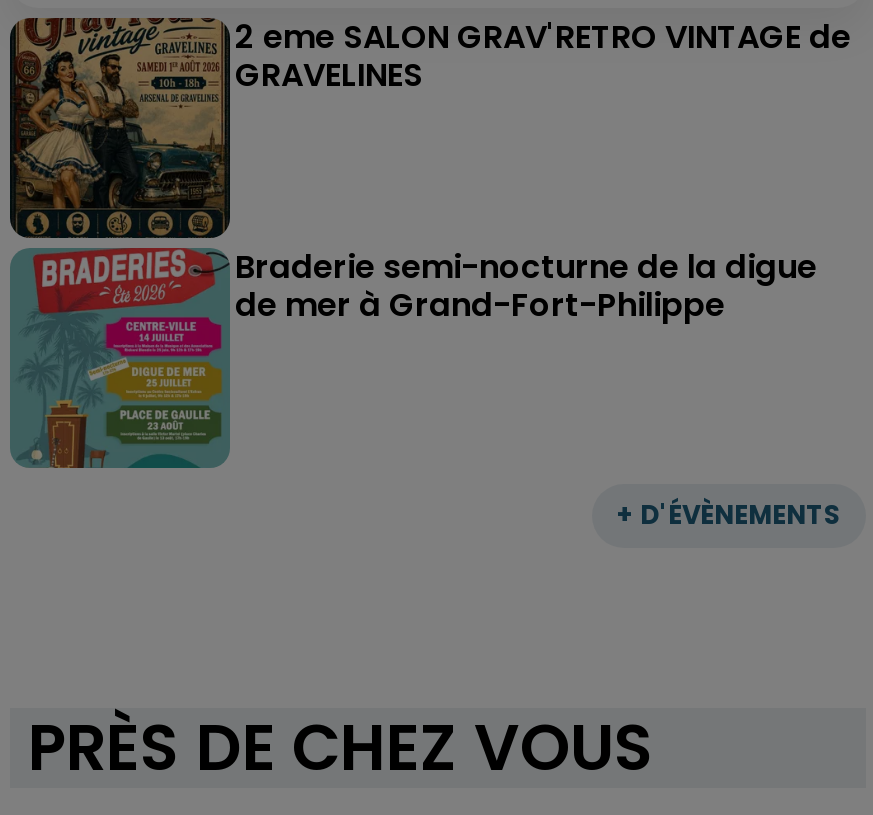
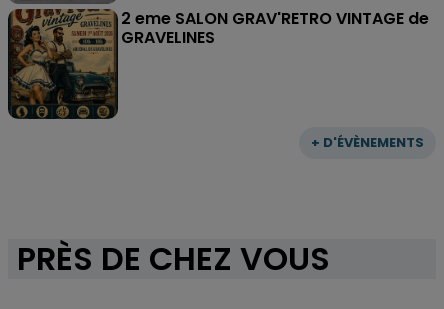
- [image]
- Braderie semi-nocturne de la digue
- de mer à Grand-Fort-Philippe
